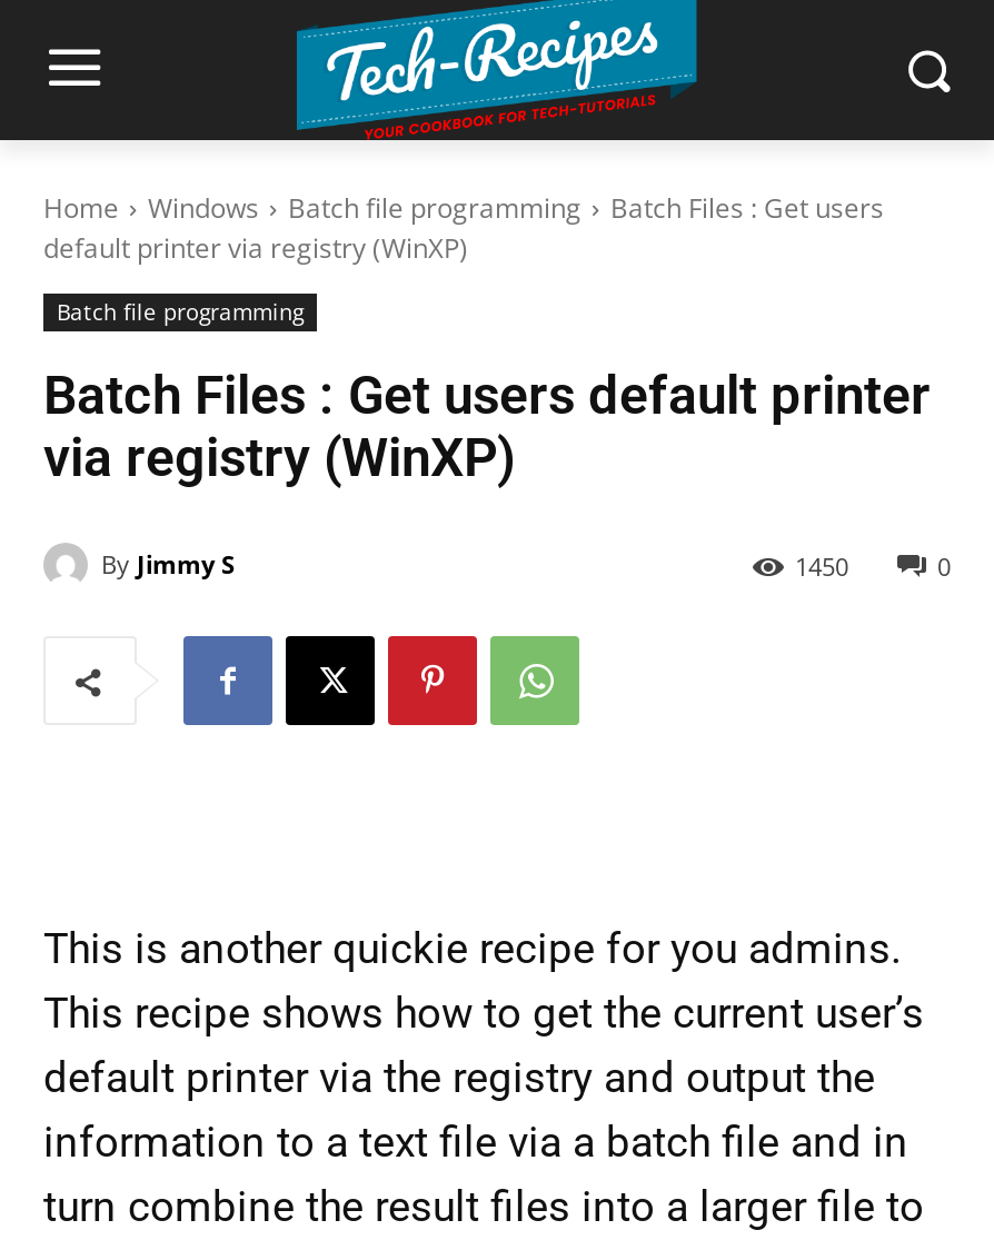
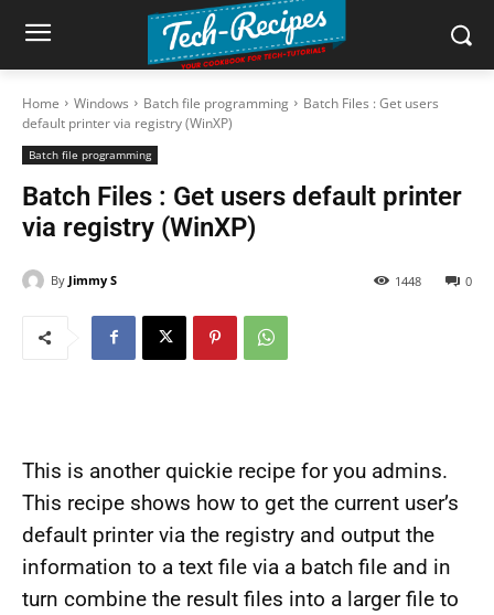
- 1450
+ 1448
